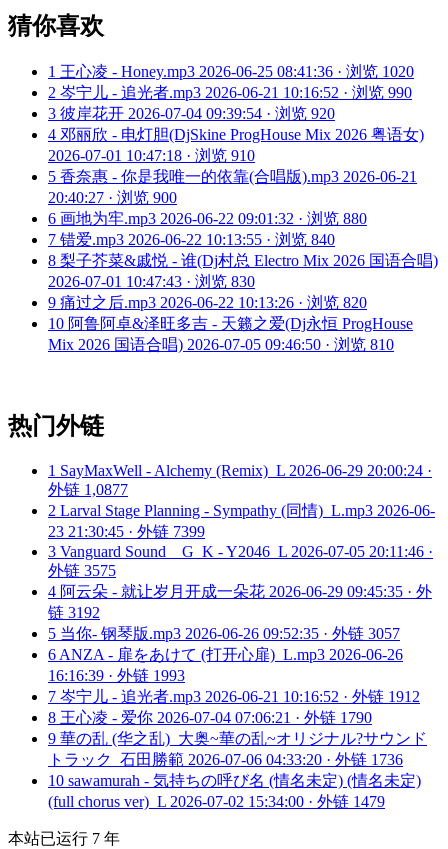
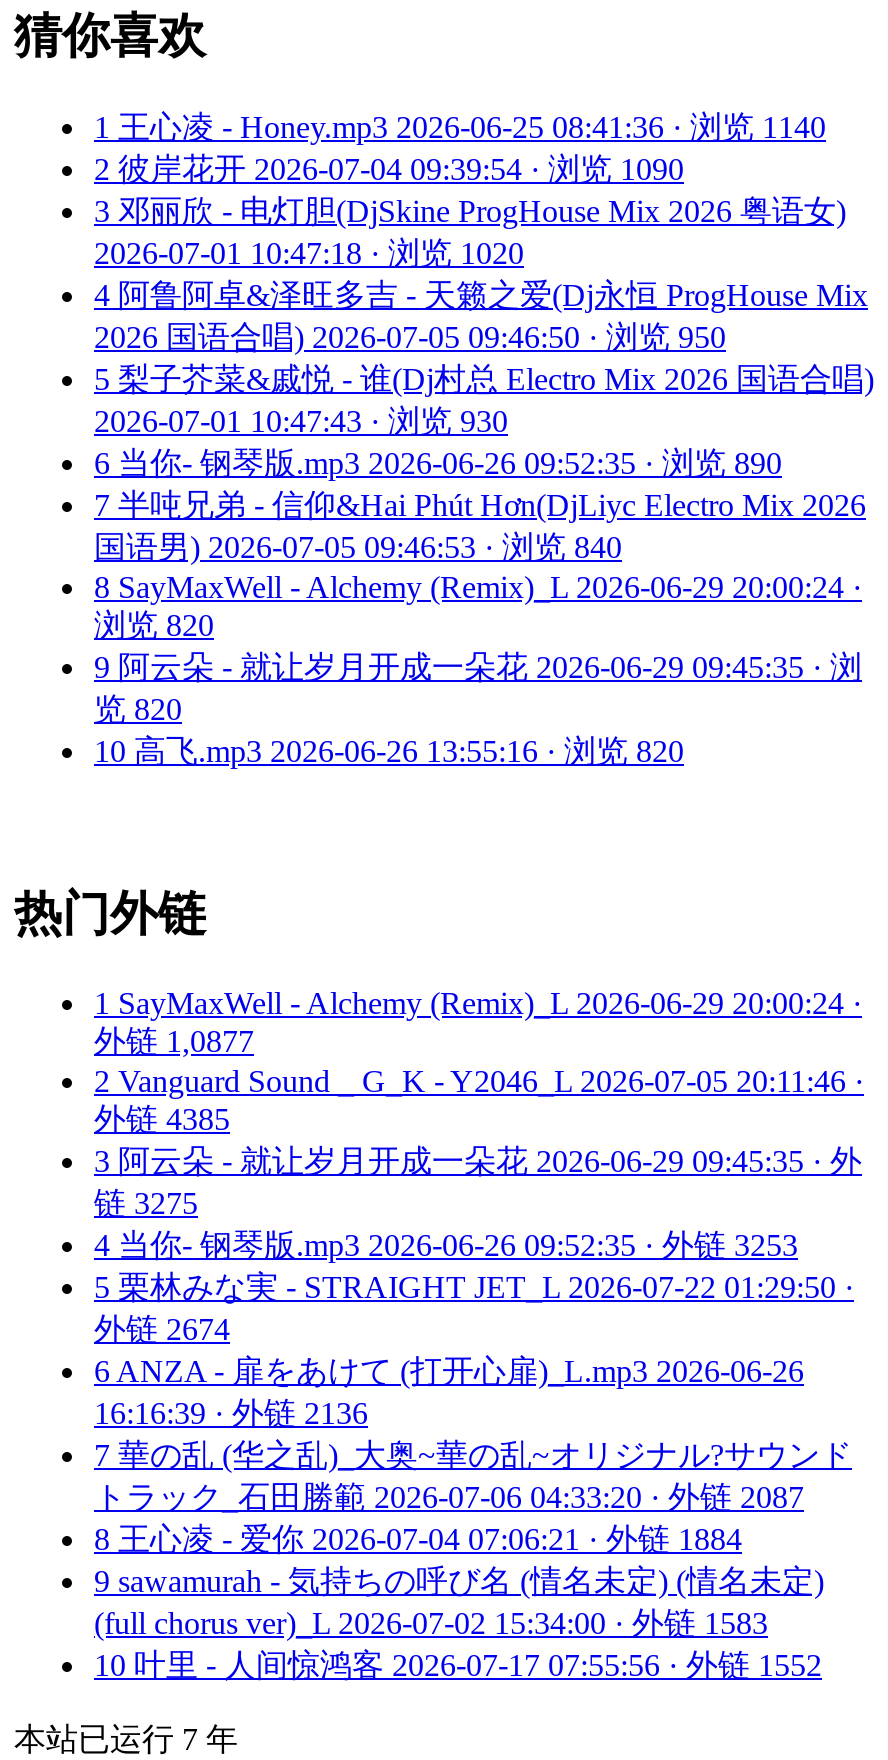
- 1 王心凌 - Honey.mp3 2026-06-25 08:41:36 · 浏览 1020
- 2 岑宁儿 - 追光者.mp3 2026-06-21 10:16:52 · 浏览 990
- 3 彼岸花开 2026-07-04 09:39:54 · 浏览 920
- 4 邓丽欣 - 电灯胆(DjSkine ProgHouse Mix 2026 粤语女)
- 2026-07-01 10:47:18 · 浏览 910
- 5 香奈惠 - 你是我唯一的依靠(合唱版).mp3 2026-06-21
- 20:40:27 · 浏览 900
- 6 画地为牢.mp3 2026-06-22 09:01:32 · 浏览 880
- 7 错爱.mp3 2026-06-22 10:13:55 · 浏览 840
- 8 梨子芥菜&戚悦 - 谁(Dj村总 Electro Mix 2026 国语合唱)
- 2026-07-01 10:47:43 · 浏览 830
- 9 痛过之后.mp3 2026-06-22 10:13:26 · 浏览 820
- 10 阿鲁阿卓&泽旺多吉 - 天籁之爱(Dj永恒 ProgHouse
- Mix 2026 国语合唱) 2026-07-05 09:46:50 · 浏览 810
+ 1 王心凌 - Honey.mp3 2026-06-25 08:41:36 · 浏览 1140
+ 2 彼岸花开 2026-07-04 09:39:54 · 浏览 1090
+ 3 邓丽欣 - 电灯胆(DjSkine ProgHouse Mix 2026 粤语女)
+ 2026-07-01 10:47:18 · 浏览 1020
+ 4 阿鲁阿卓&泽旺多吉 - 天籁之爱(Dj永恒 ProgHouse Mix
+ 2026 国语合唱) 2026-07-05 09:46:50 · 浏览 950
+ 5 梨子芥菜&戚悦 - 谁(Dj村总 Electro Mix 2026 国语合唱)
+ 2026-07-01 10:47:43 · 浏览 930
+ 6 当你- 钢琴版.mp3 2026-06-26 09:52:35 · 浏览 890
+ 7 半吨兄弟 - 信仰&Hai Phút Hơn(DjLiyc Electro Mix 2026
+ 国语男) 2026-07-05 09:46:53 · 浏览 840
+ 8 SayMaxWell - Alchemy (Remix)_L 2026-06-29 20:00:24 ·
+ 浏览 820
+ 9 阿云朵 - 就让岁月开成一朵花 2026-06-29 09:45:35 · 浏
+ 览 820
+ 10 高飞.mp3 2026-06-26 13:55:16 · 浏览 820

- 2 Larval Stage Planning - Sympathy (同情)_L.mp3 2026-06-
- 23 21:30:45 · 外链 7399
- 3 Vanguard Sound _ G_K - Y2046_L 2026-07-05 20:11:46 ·
- 外链 3575
- 4 阿云朵 - 就让岁月开成一朵花 2026-06-29 09:45:35 · 外
- 链 3192
- 5 当你- 钢琴版.mp3 2026-06-26 09:52:35 · 外链 3057
+ 2 Vanguard Sound _ G_K - Y2046_L 2026-07-05 20:11:46 ·
+ 外链 4385
+ 3 阿云朵 - 就让岁月开成一朵花 2026-06-29 09:45:35 · 外
+ 链 3275
+ 4 当你- 钢琴版.mp3 2026-06-26 09:52:35 · 外链 3253
+ 5 栗林みな実 - STRAIGHT JET_L 2026-07-22 01:29:50 ·
+ 外链 2674

- 16:16:39 · 外链 1993
- 7 岑宁儿 - 追光者.mp3 2026-06-21 10:16:52 · 外链 1912
- 8 王心凌 - 爱你 2026-07-04 07:06:21 · 外链 1790
- 9 華の乱 (华之乱)_大奥~華の乱~オリジナル?サウンド
- トラック_石田勝範 2026-07-06 04:33:20 · 外链 1736
- 10 sawamurah - 気持ちの呼び名 (情名未定) (情名未定)
- (full chorus ver)_L 2026-07-02 15:34:00 · 外链 1479
+ 16:16:39 · 外链 2136
+ 7 華の乱 (华之乱)_大奥~華の乱~オリジナル?サウンド
+ トラック_石田勝範 2026-07-06 04:33:20 · 外链 2087
+ 8 王心凌 - 爱你 2026-07-04 07:06:21 · 外链 1884
+ 9 sawamurah - 気持ちの呼び名 (情名未定) (情名未定)
+ (full chorus ver)_L 2026-07-02 15:34:00 · 外链 1583
+ 10 叶里 - 人间惊鸿客 2026-07-17 07:55:56 · 外链 1552
